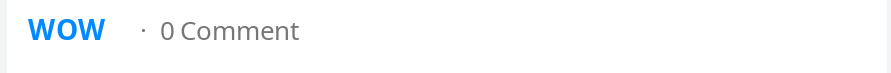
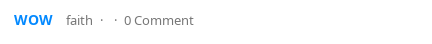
+ faith ·
